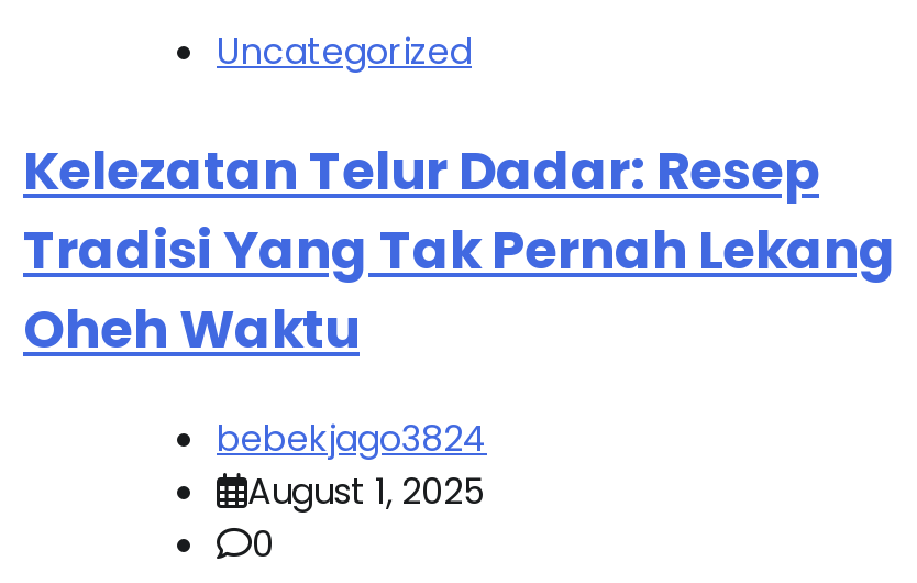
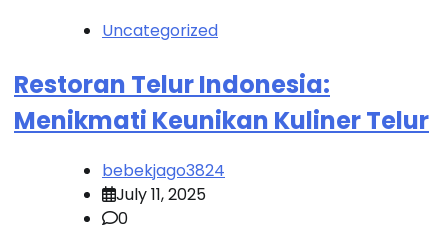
- Kelezatan Telur Dadar: Resep
- Tradisi Yang Tak Pernah Lekang
- Oheh Waktu
+ Restoran Telur Indonesia:
+ Menikmati Keunikan Kuliner Telur

- August 1, 2025
+ July 11, 2025
